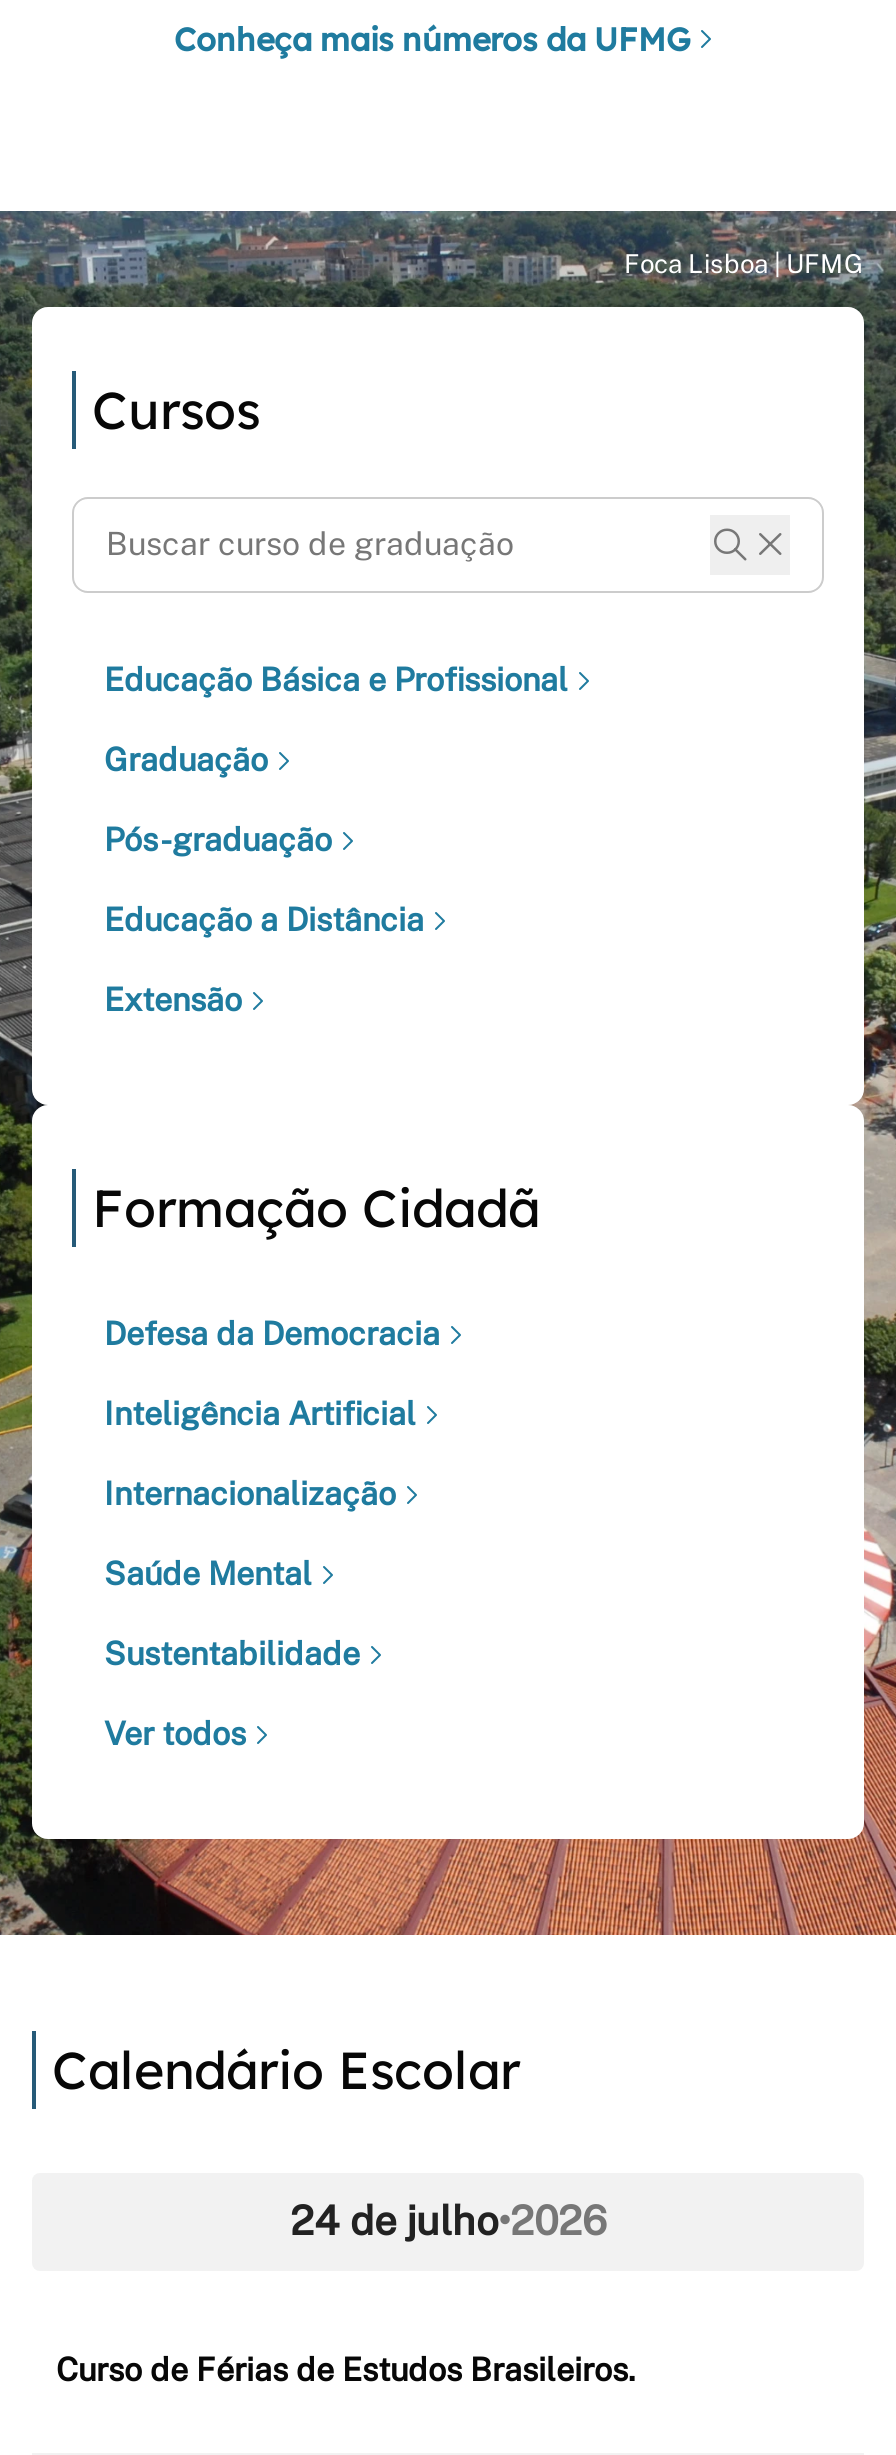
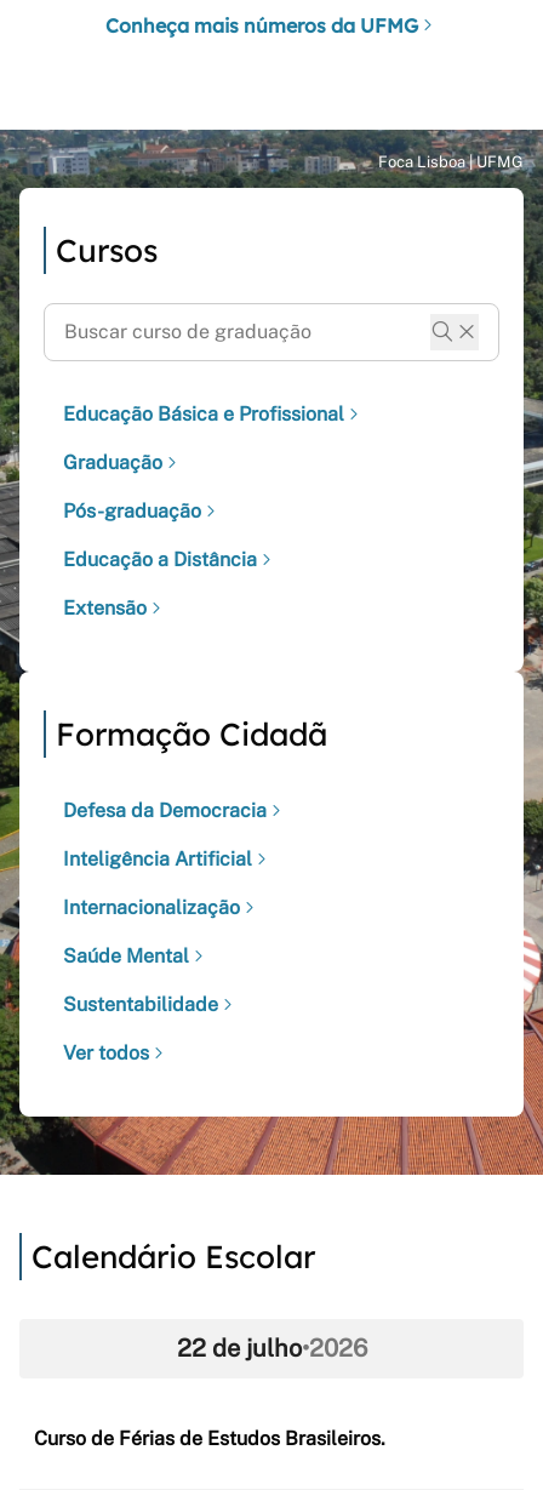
- 24 de julho•2026
+ 22 de julho•2026
